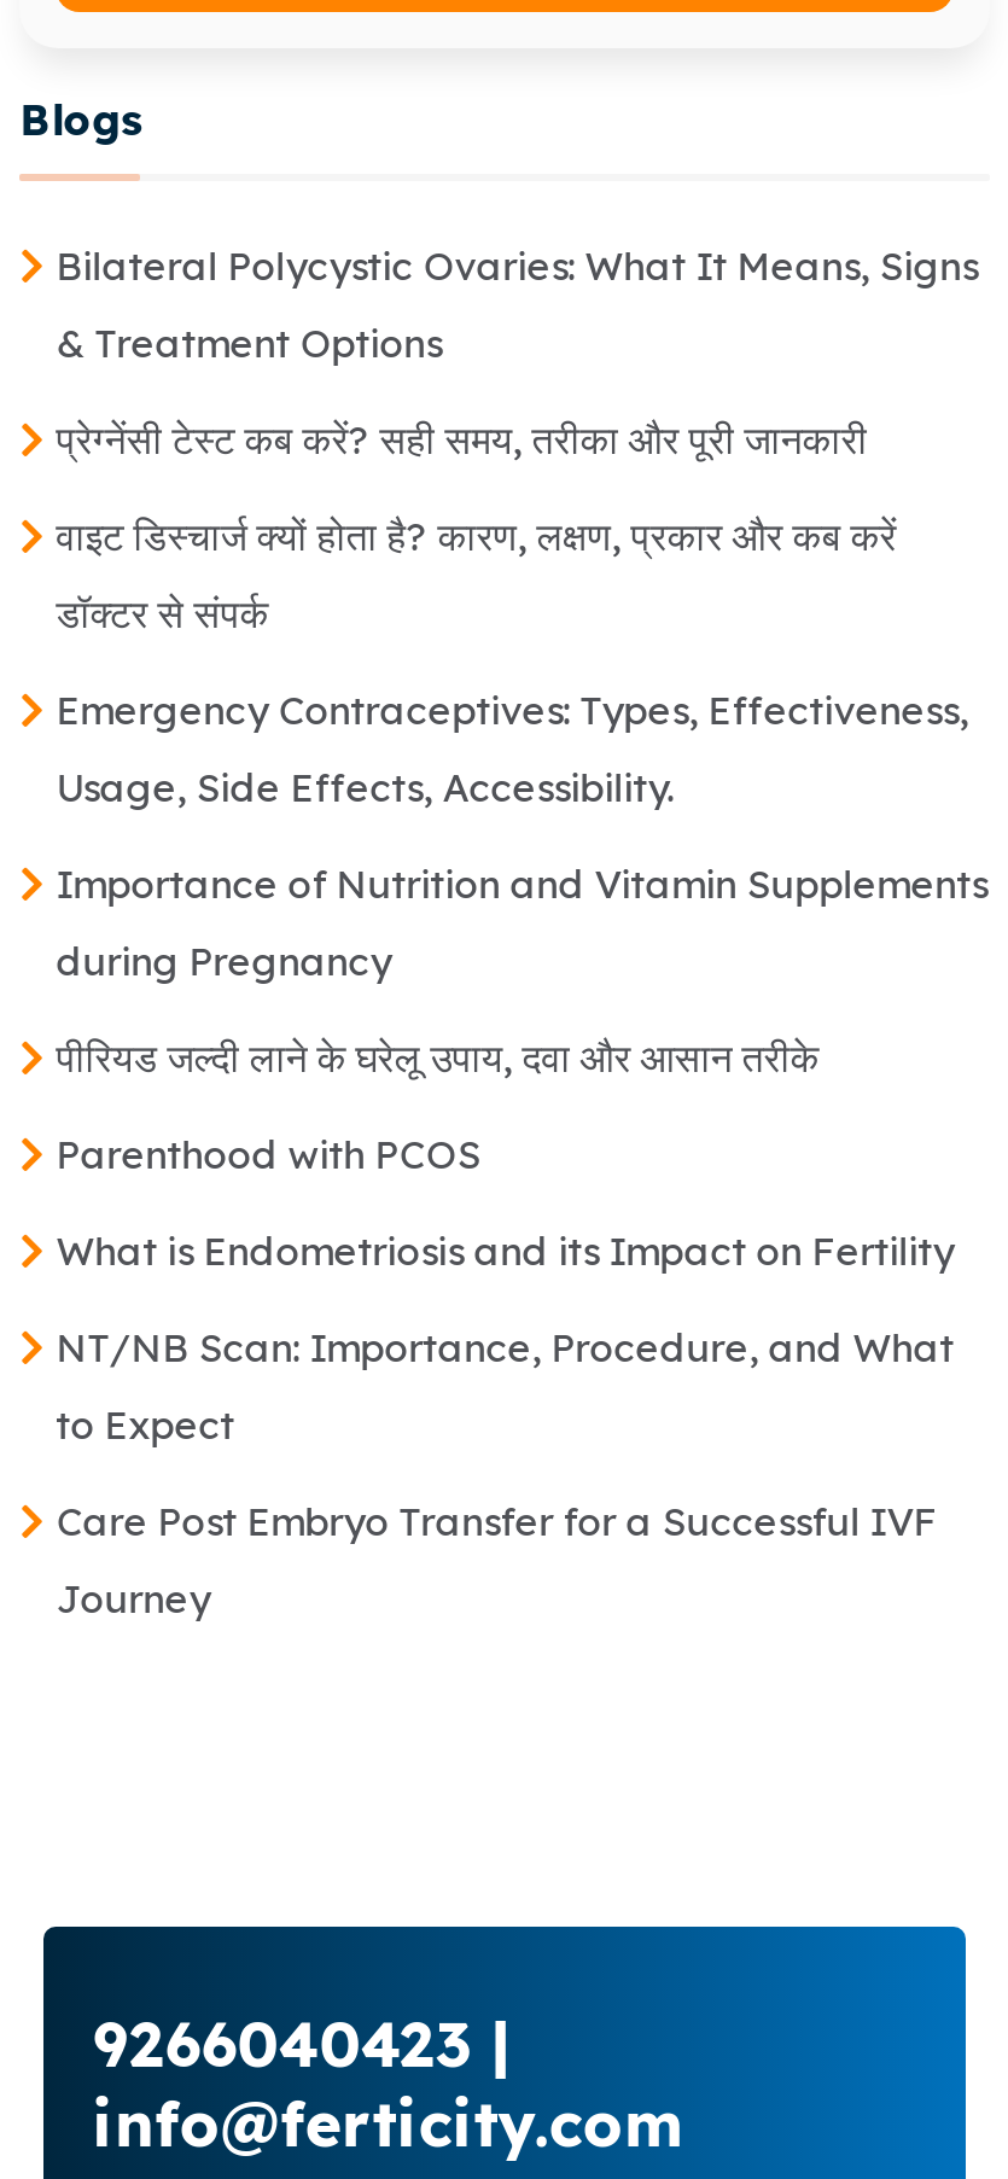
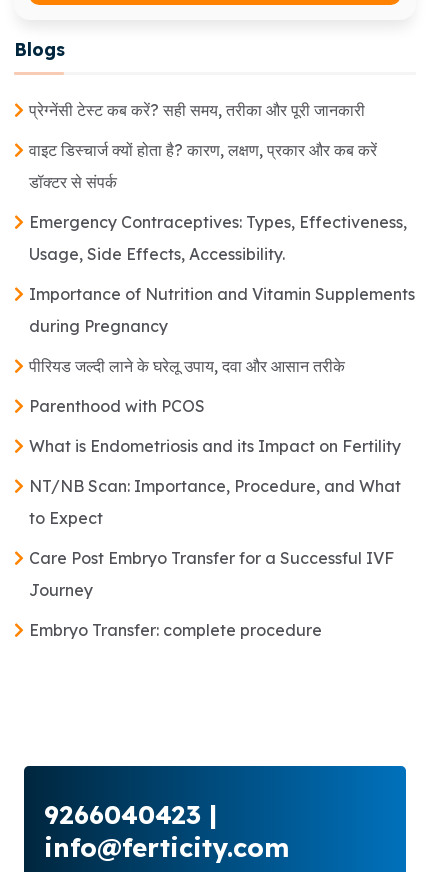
- Bilateral Polycystic Ovaries: What It Means, Signs
- & Treatment Options

moved up: प्रेग्नेंसी टेस्ट कब करें? सही समय, तरीका और पूरी जानकारी | वाइट डिस्चार्ज क्यों होता है? कारण, लक्षण, प्रकार और कब करें | डॉक्टर से संपर्क | ... | Care Post Embryo Transfer for a Successful IVF | Journey

+ Embryo Transfer: complete procedure
